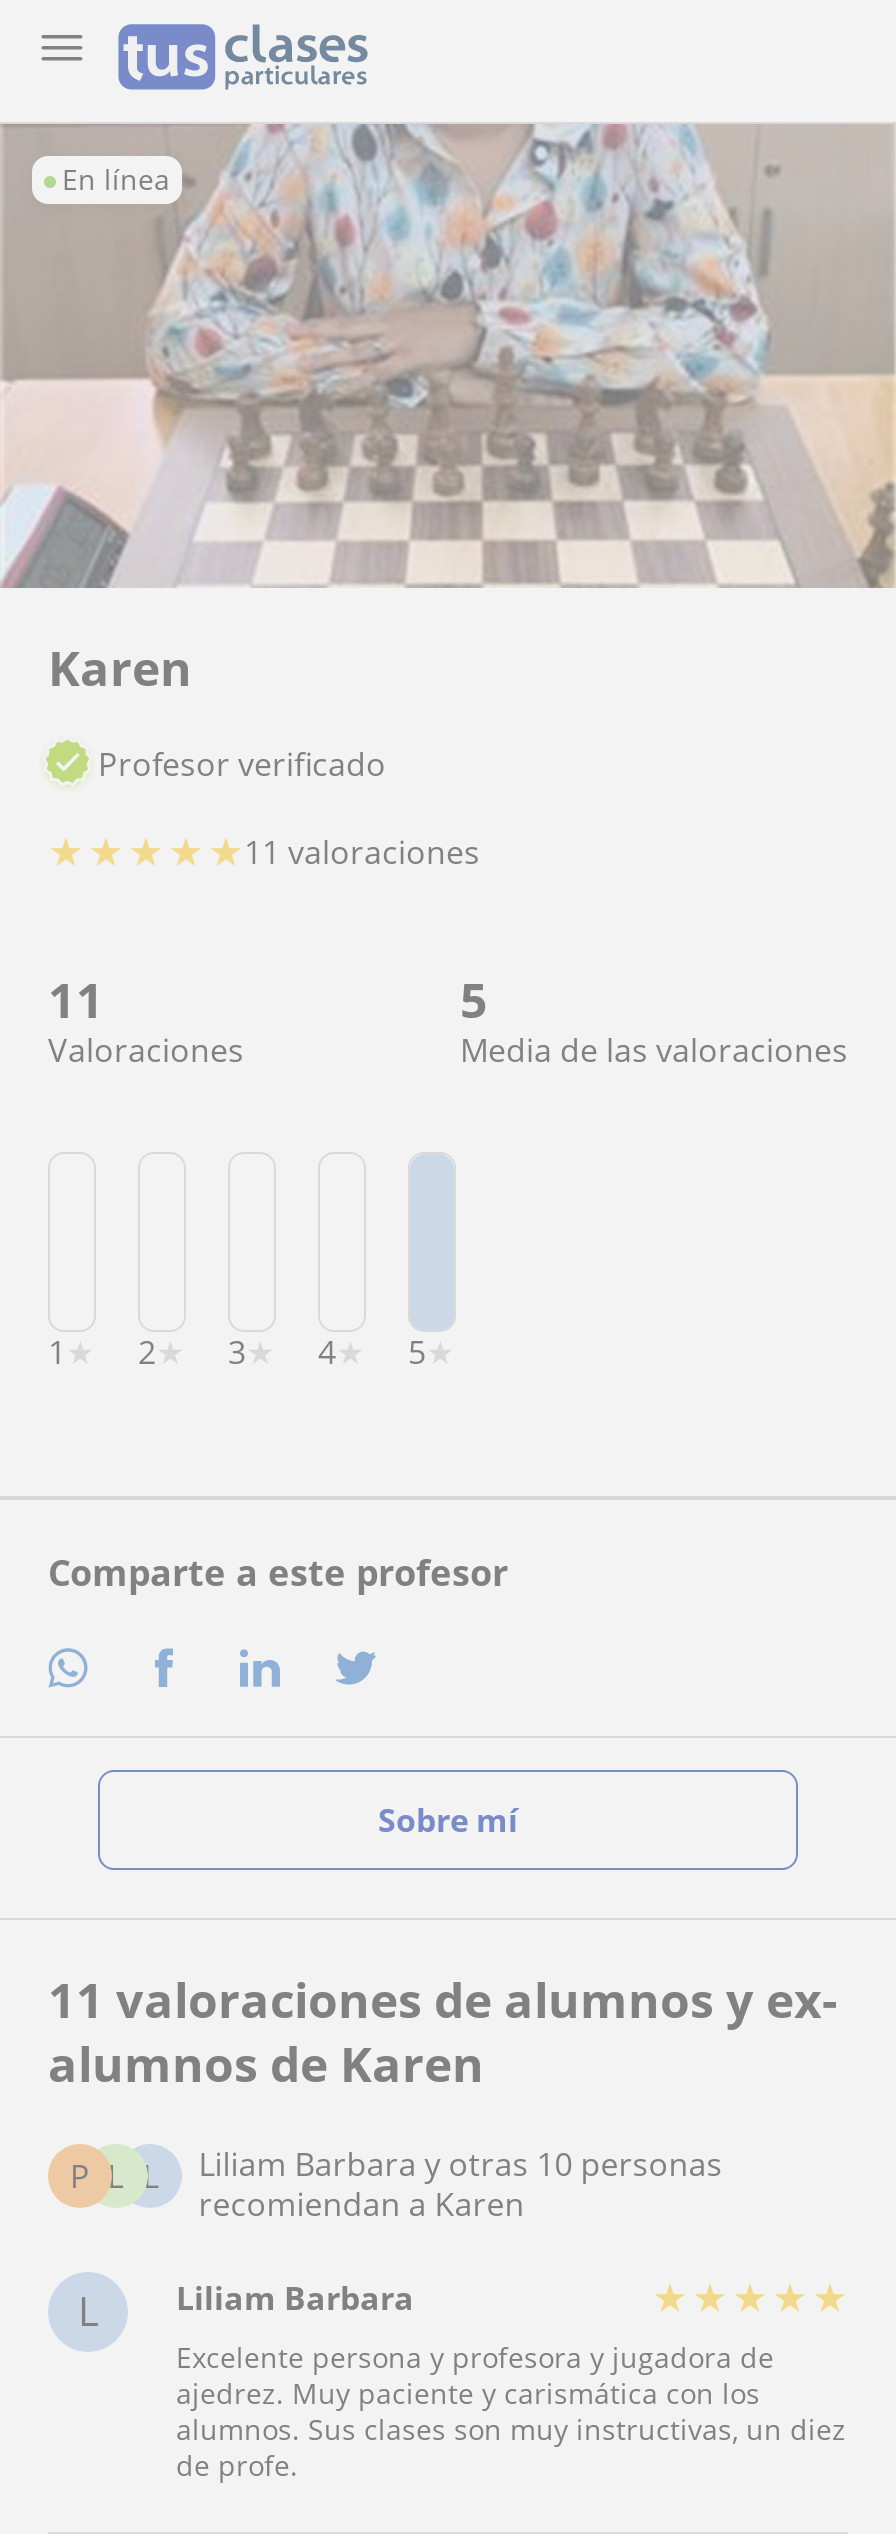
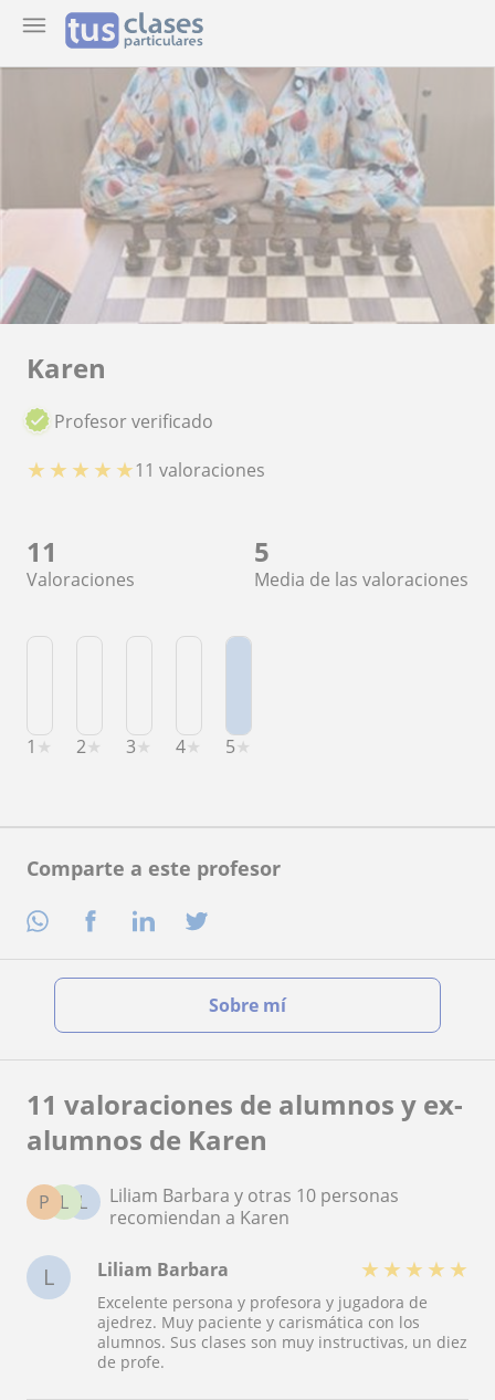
- En línea
